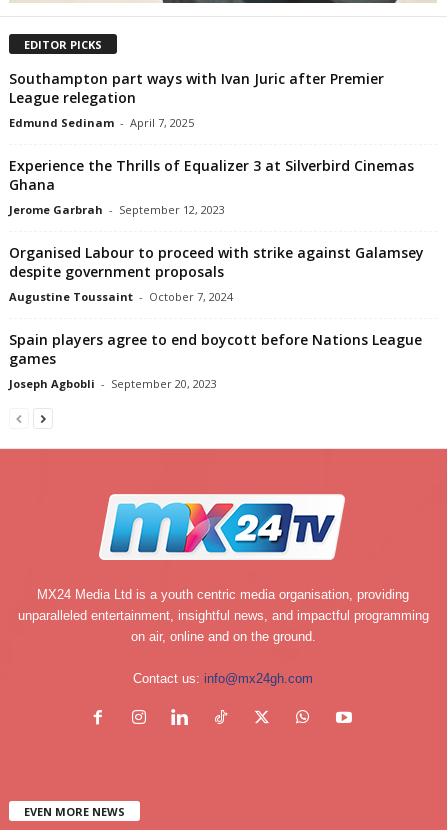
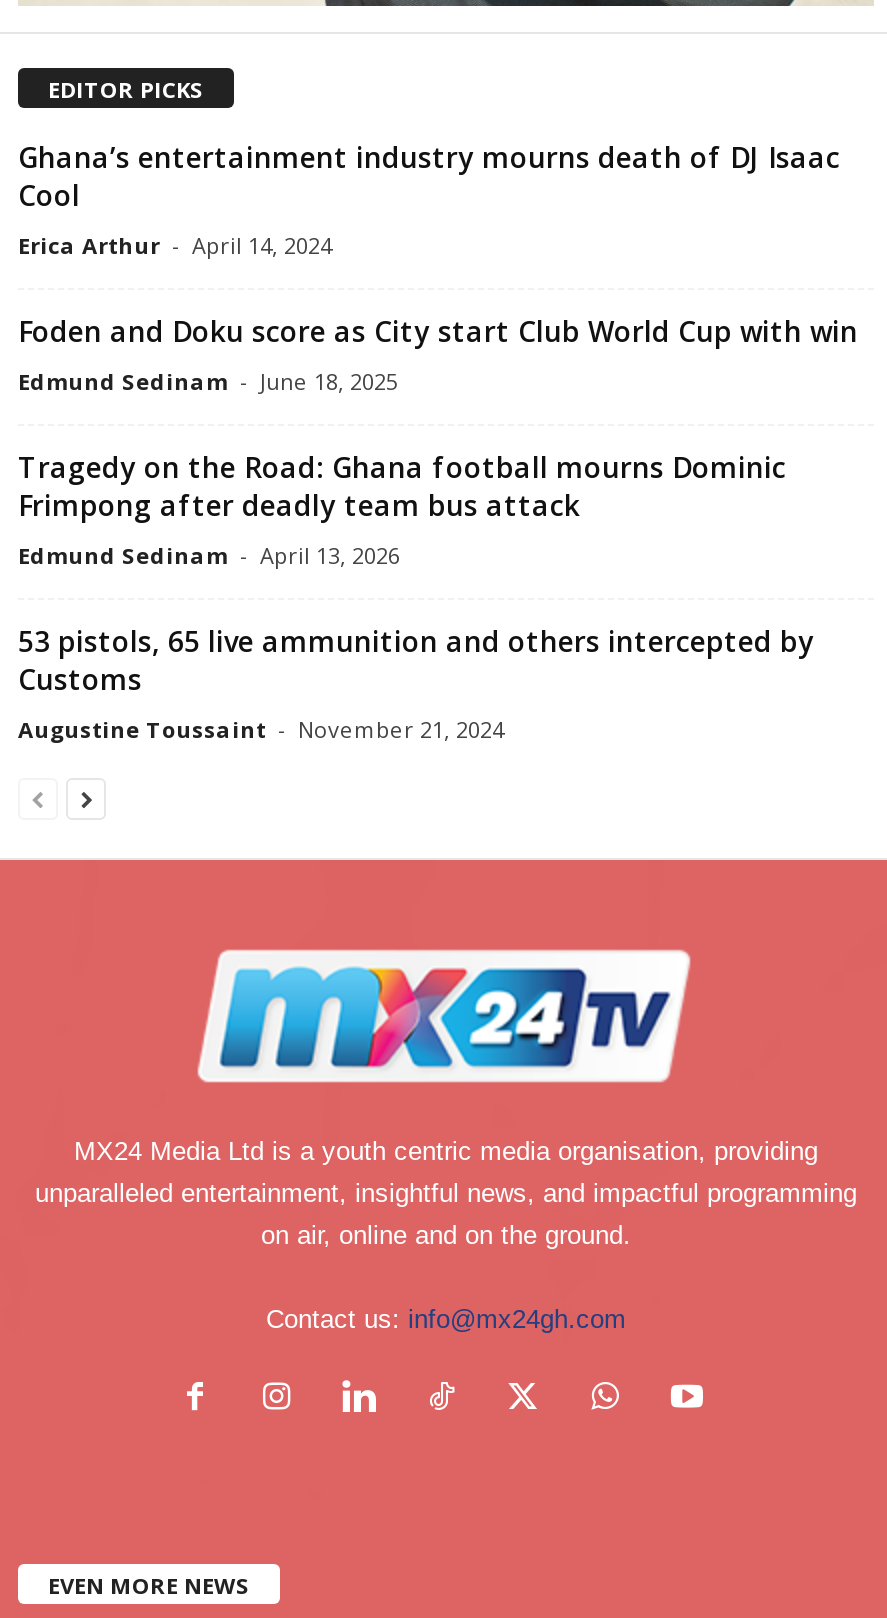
- Southampton part ways with Ivan Juric after Premier
- League relegation
- Edmund Sedinam - April 7, 2025
+ Ghana’s entertainment industry mourns death of DJ Isaac
+ Cool
+ Erica Arthur - April 14, 2024

- Experience the Thrills of Equalizer 3 at Silverbird Cinemas
- Ghana
- Jerome Garbrah - September 12, 2023
+ Foden and Doku score as City start Club World Cup with win
+ Edmund Sedinam - June 18, 2025

- Organised Labour to proceed with strike against Galamsey
- despite government proposals
- Augustine Toussaint - October 7, 2024
+ Tragedy on the Road: Ghana football mourns Dominic
+ Frimpong after deadly team bus attack
+ Edmund Sedinam - April 13, 2026

- Spain players agree to end boycott before Nations League
- games
- Joseph Agbobli - September 20, 2023
+ 53 pistols, 65 live ammunition and others intercepted by
+ Customs
+ Augustine Toussaint - November 21, 2024
